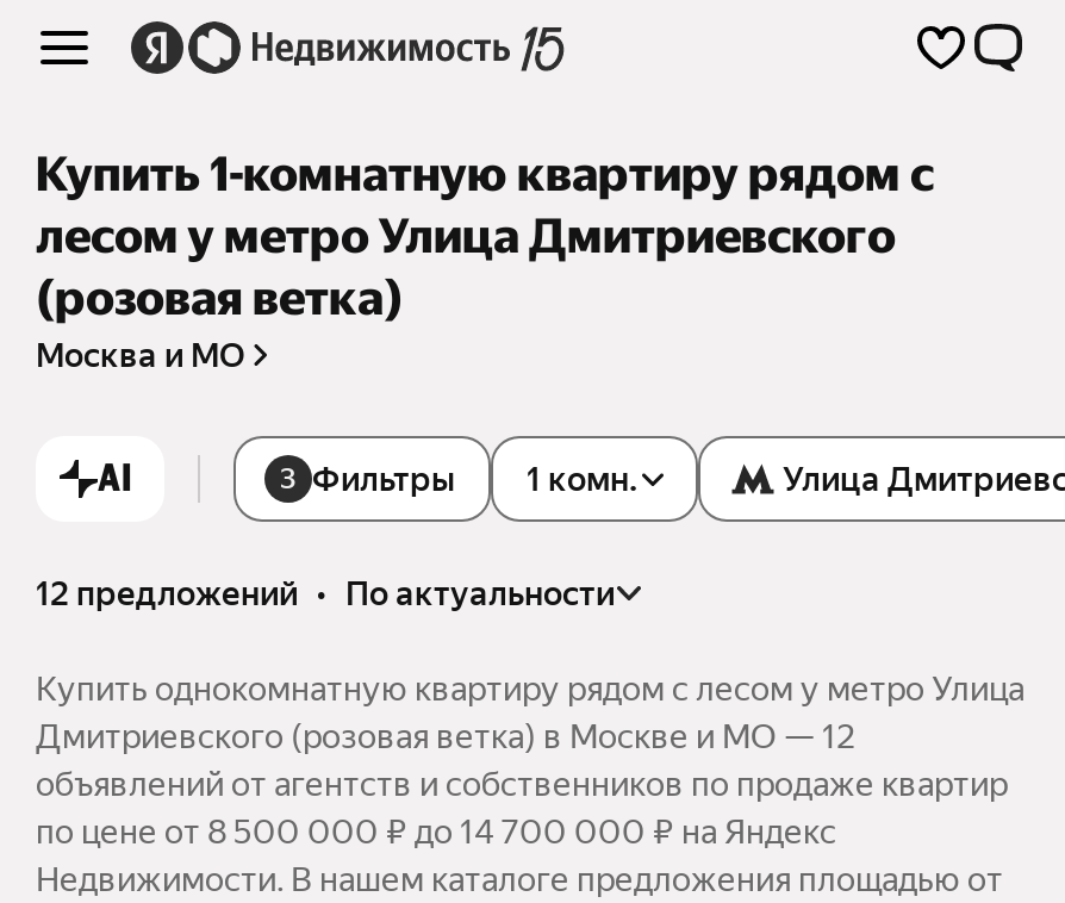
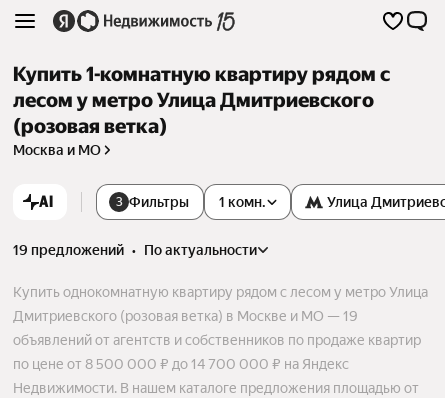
- 12 предложений • по актуальности
+ 19 предложений • по актуальности

- Дмитриевского (розовая ветка) в Москве и МО — 12
+ Дмитриевского (розовая ветка) в Москве и МО — 19
